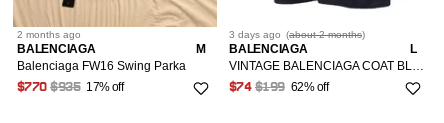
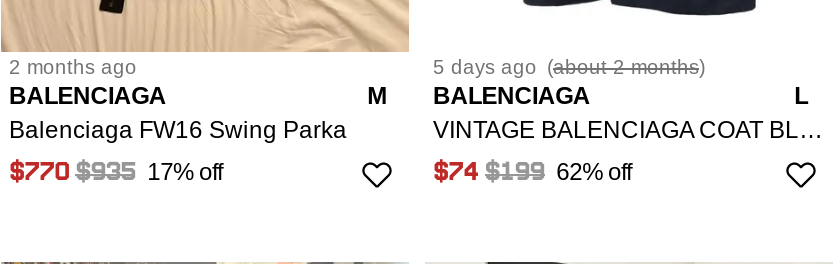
- 3 days ago (about 2 months)
+ 5 days ago (about 2 months)
